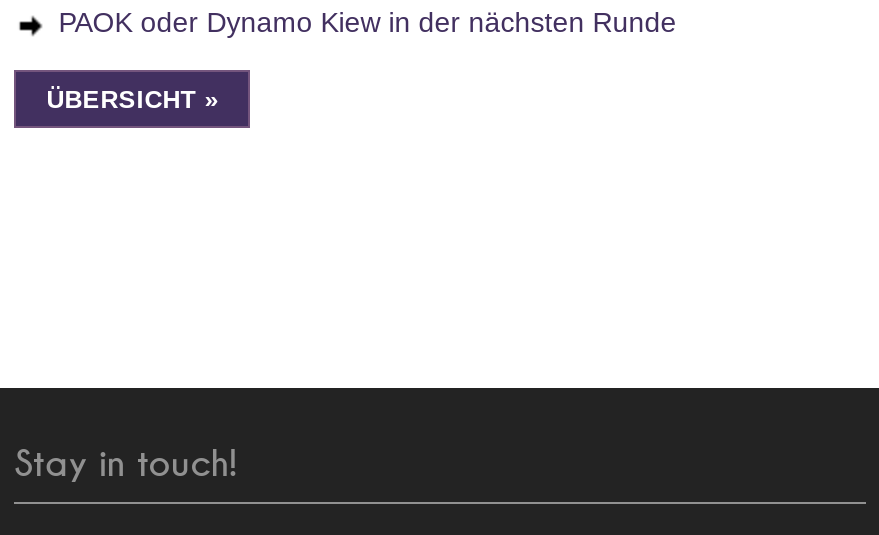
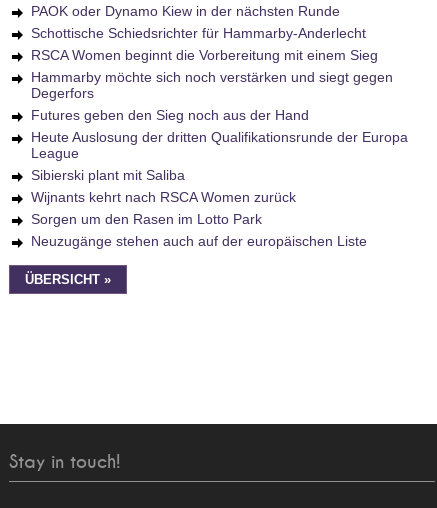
+ Schottische Schiedsrichter für Hammarby-Anderlecht
+ RSCA Women beginnt die Vorbereitung mit einem Sieg
+ Hammarby möchte sich noch verstärken und siegt gegen
+ Degerfors
+ Futures geben den Sieg noch aus der Hand
+ Heute Auslosung der dritten Qualifikationsrunde der Europa
+ League
+ Sibierski plant mit Saliba
+ Wijnants kehrt nach RSCA Women zurück
+ Sorgen um den Rasen im Lotto Park
+ Neuzugänge stehen auch auf der europäischen Liste
